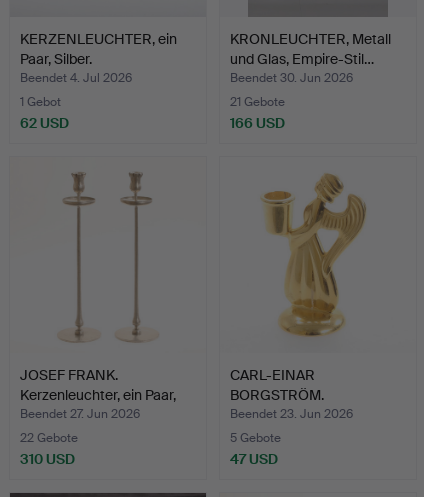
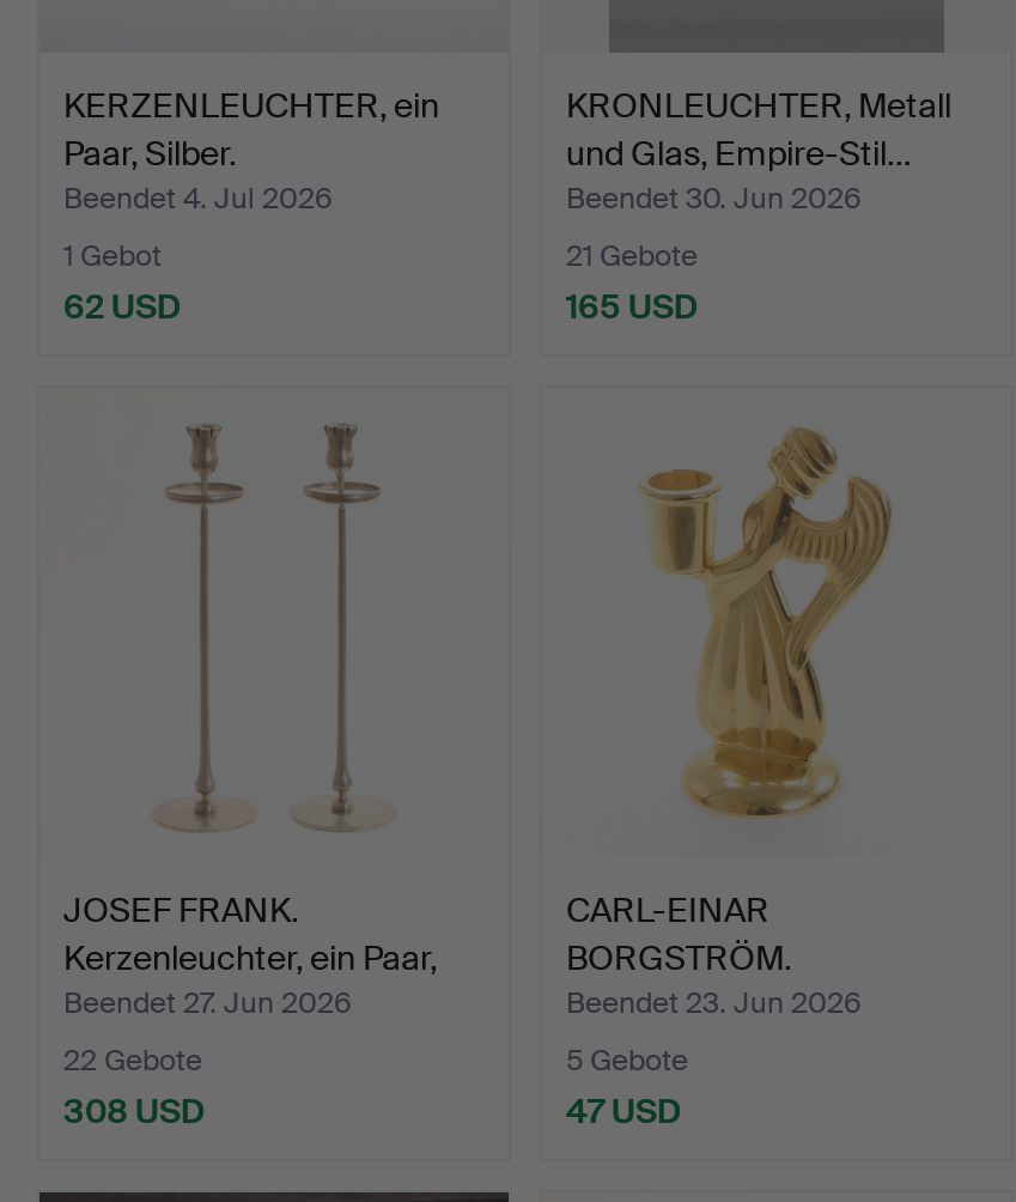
- 166 USD
+ 165 USD

- 310 USD
+ 308 USD
